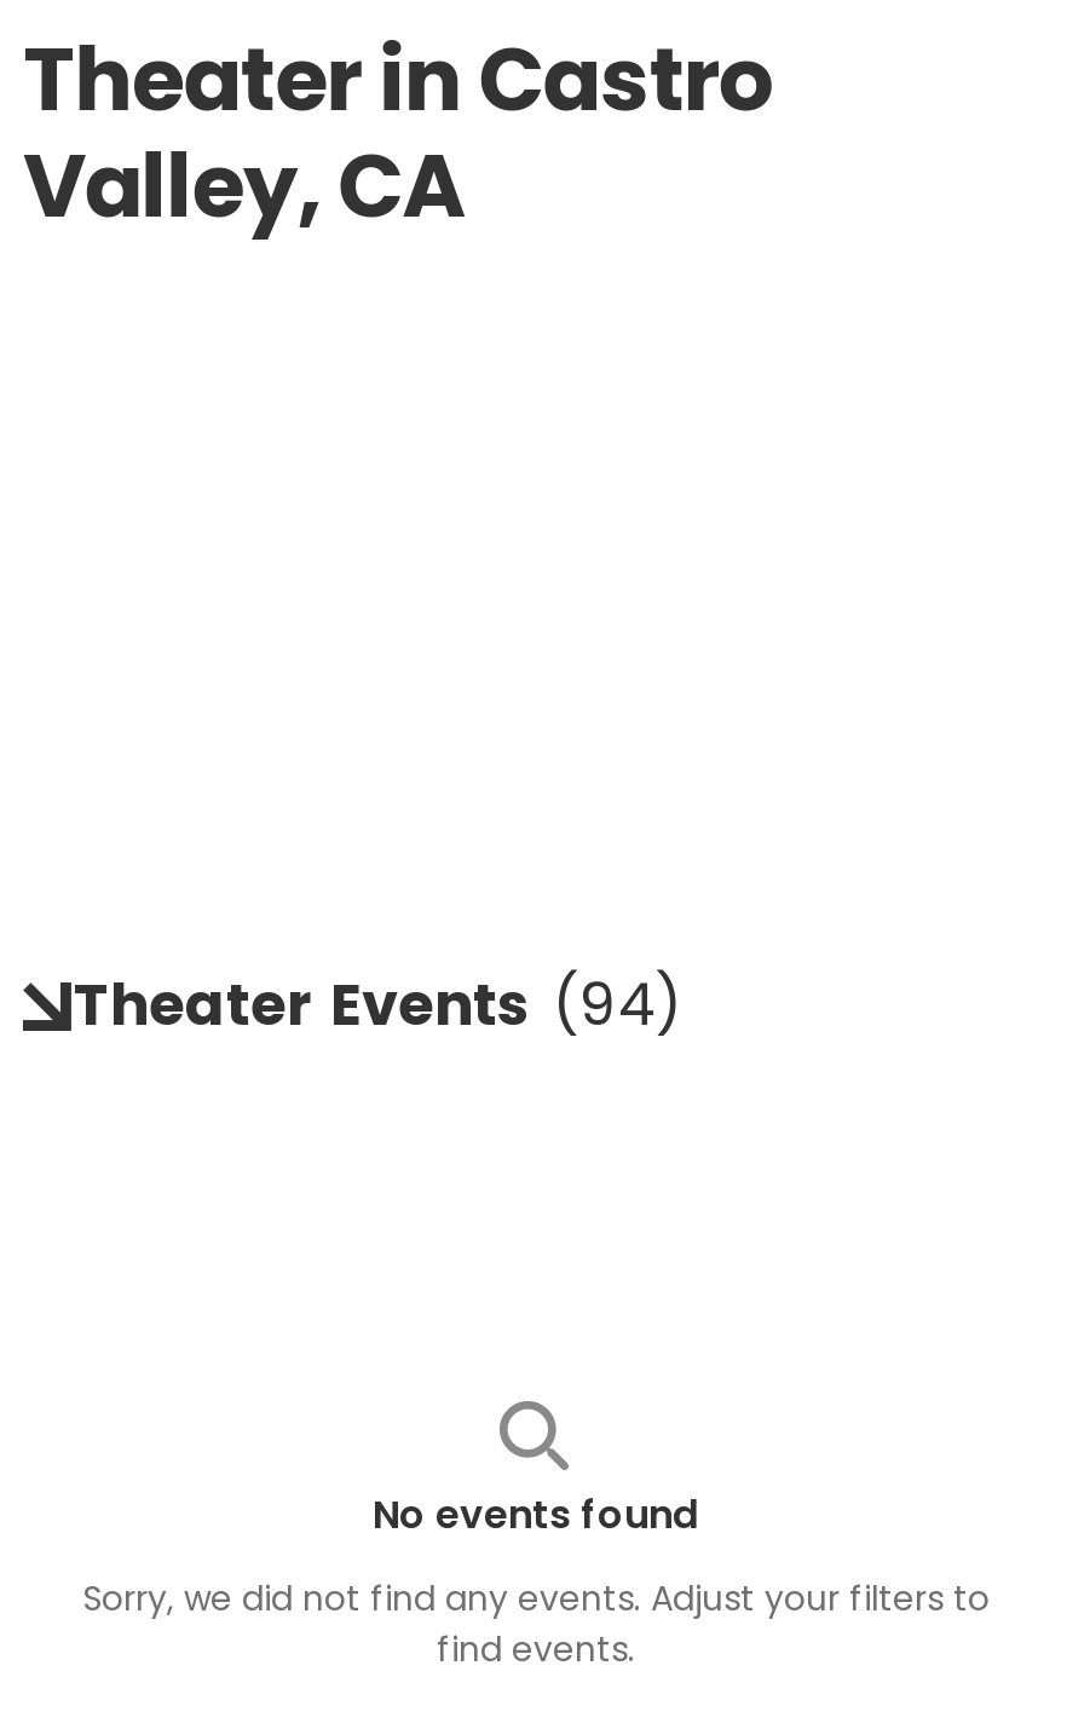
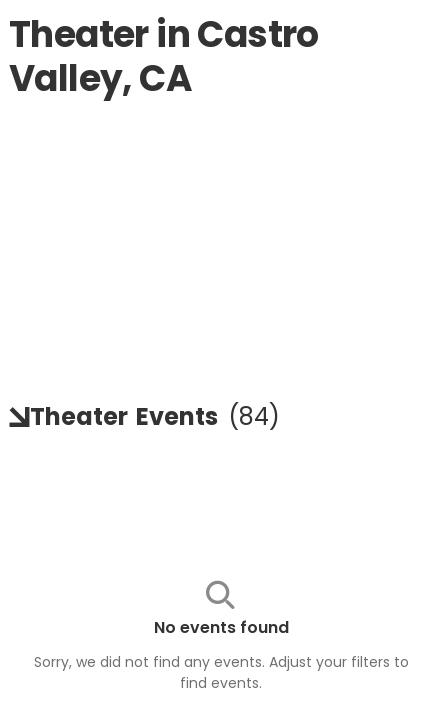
- Theater Events (94)
+ Theater Events (84)
